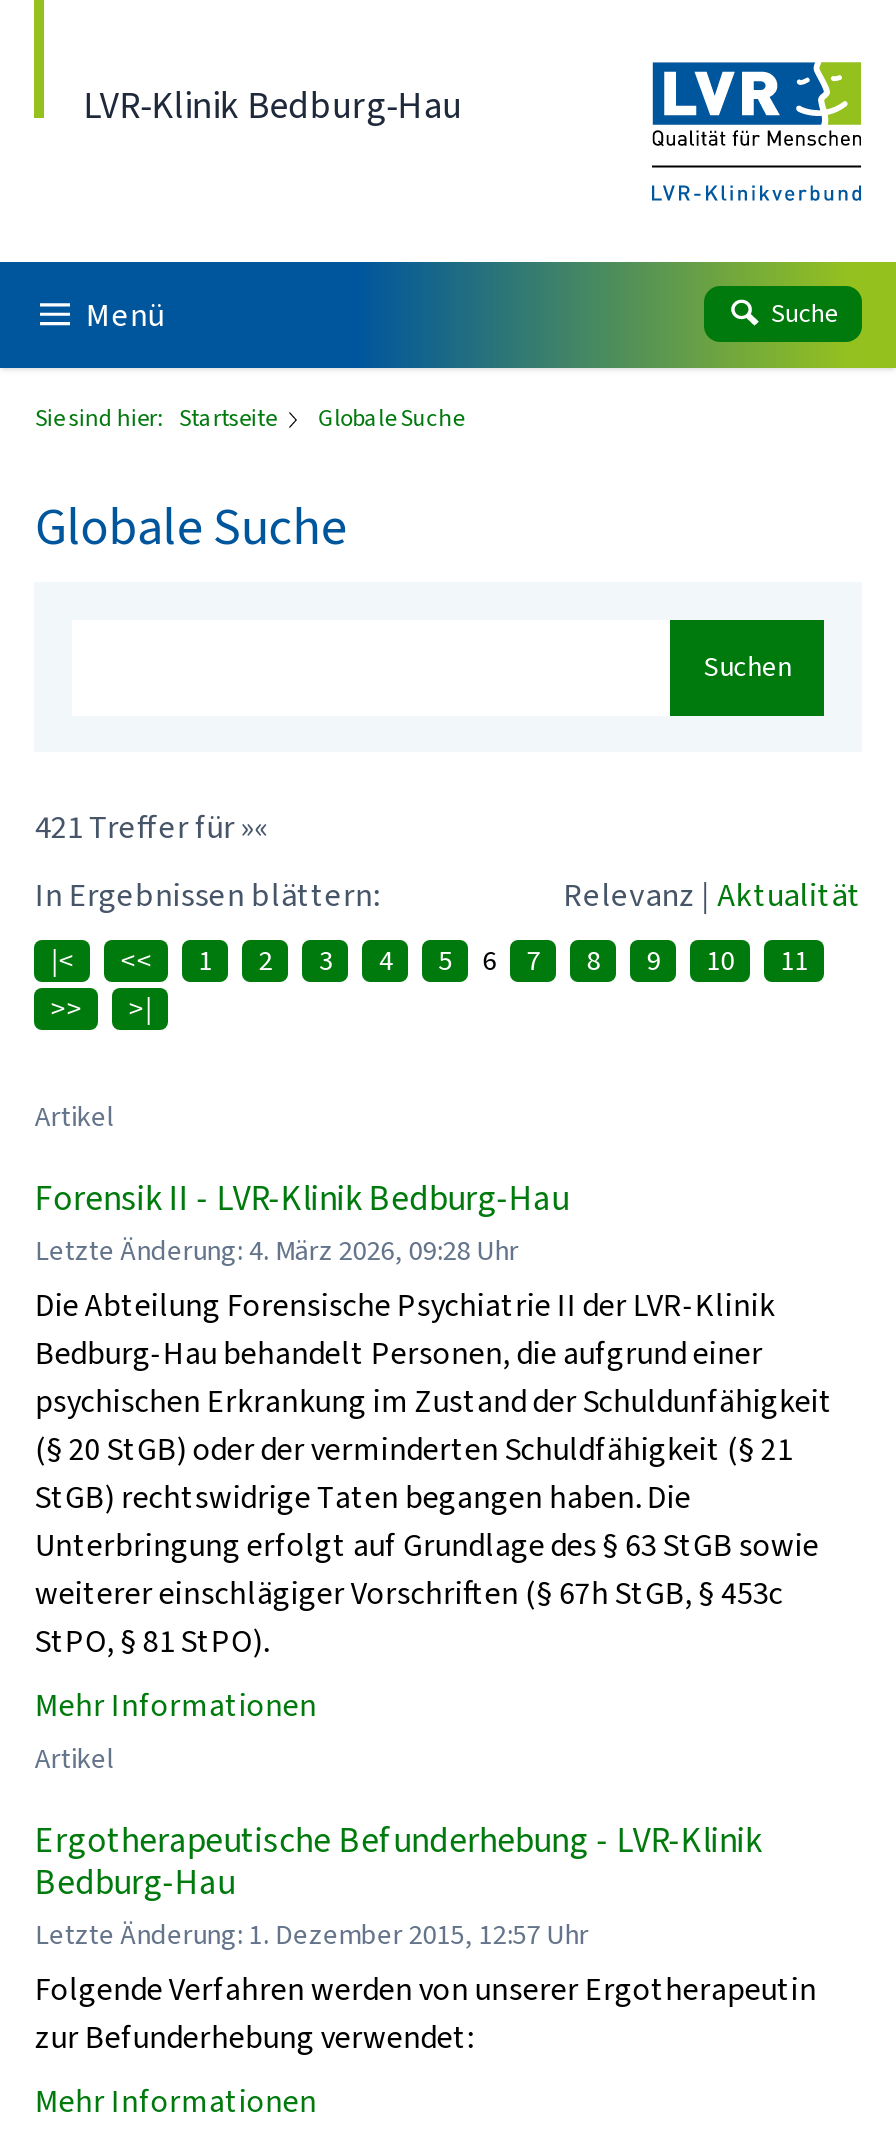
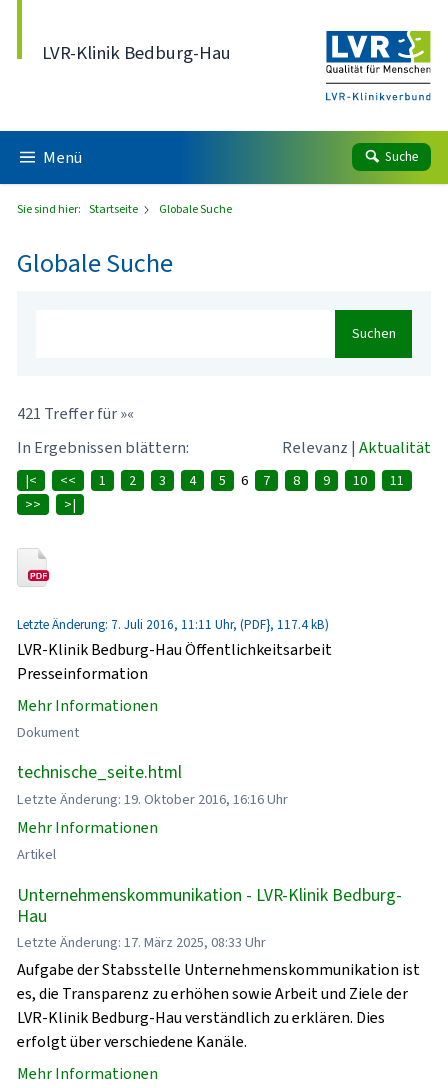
- Artikel
- Forensik II - LVR-Klinik Bedburg-Hau
- Letzte Änderung: 4. März 2026, 09:28 Uhr
- Die Abteilung Forensische Psychiatrie II der LVR-Klinik
- Bedburg-Hau behandelt Personen, die aufgrund einer
- psychischen Erkrankung im Zustand der Schuldunfähigkeit
- (§ 20 StGB) oder der verminderten Schuldfähigkeit (§ 21
- StGB) rechtswidrige Taten begangen haben. Die
- Unterbringung erfolgt auf Grundlage des § 63 StGB sowie
- weiterer einschlägiger Vorschriften (§ 67h StGB, § 453c
- StPO, § 81 StPO).
+ Letzte Änderung: 7. Juli 2016, 11:11 Uhr, (PDF}, 117.4 kB)
+ LVR-Klinik Bedburg-Hau Öffentlichkeitsarbeit
+ Presseinformation
+ Mehr Informationen
+ Dokument
+ technische_seite.html
+ Letzte Änderung: 19. Oktober 2016, 16:16 Uhr

moved up: Mehr Informationen | Artikel

- Ergotherapeutische Befunderhebung - LVR-Klinik
- Bedburg-Hau
- Letzte Änderung: 1. Dezember 2015, 12:57 Uhr
- Folgende Verfahren werden von unserer Ergotherapeutin
- zur Befunderhebung verwendet:
+ Unternehmenskommunikation - LVR-Klinik Bedburg-
+ Hau
+ Letzte Änderung: 17. März 2025, 08:33 Uhr
+ Aufgabe der Stabsstelle Unternehmenskommunikation ist
+ es, die Transparenz zu erhöhen sowie Arbeit und Ziele der
+ LVR-Klinik Bedburg-Hau verständlich zu erklären. Dies
+ erfolgt über verschiedene Kanäle.
